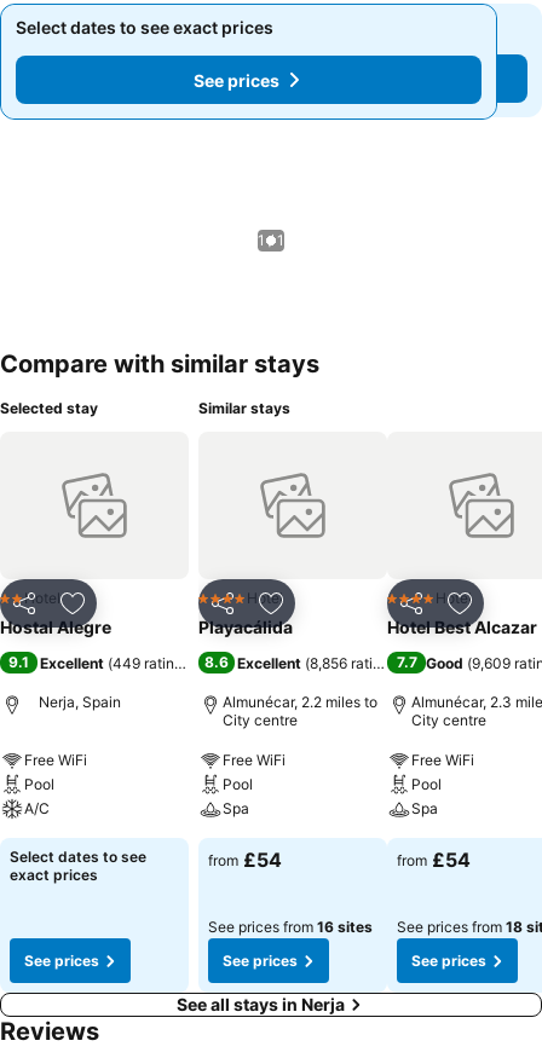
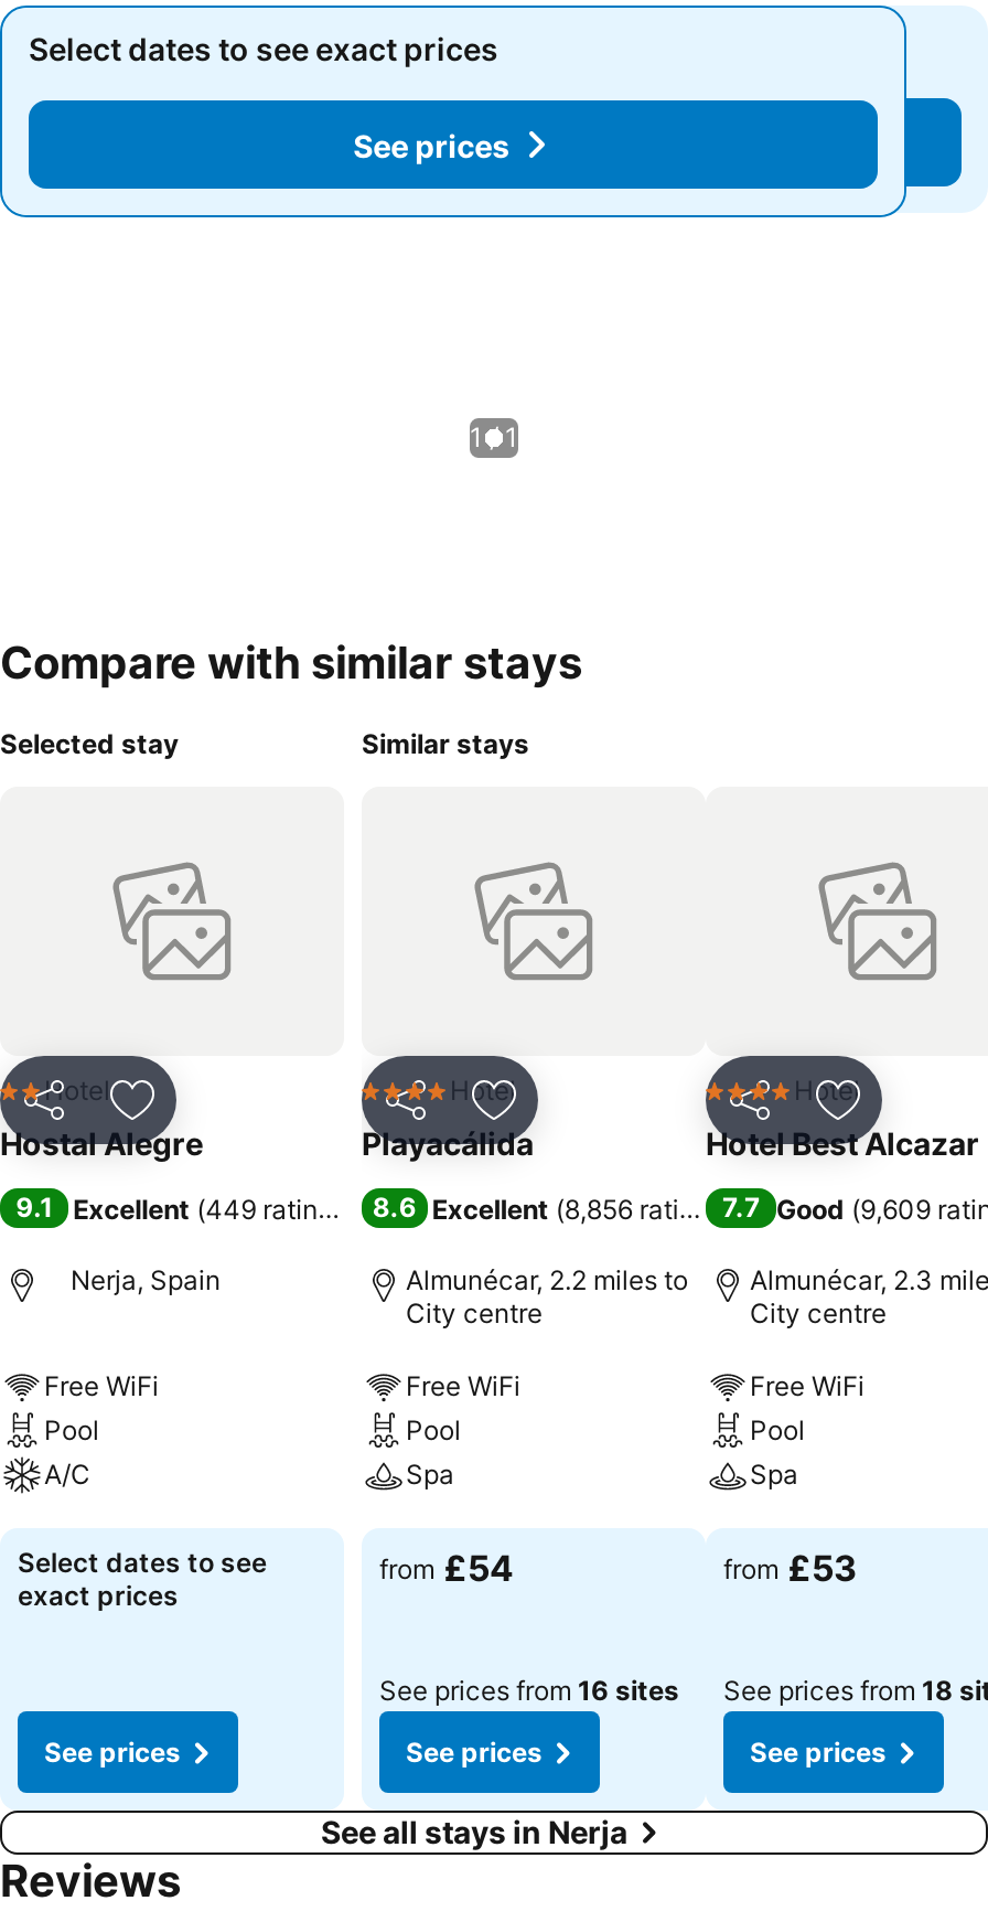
- from £54
+ from £53
